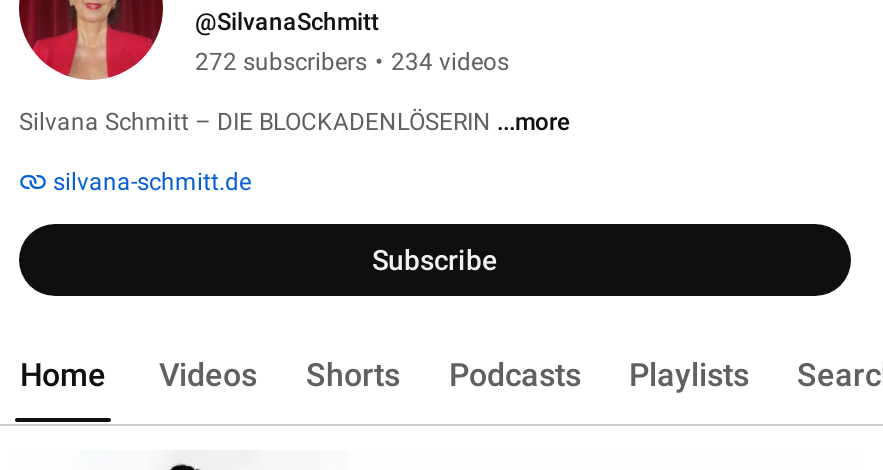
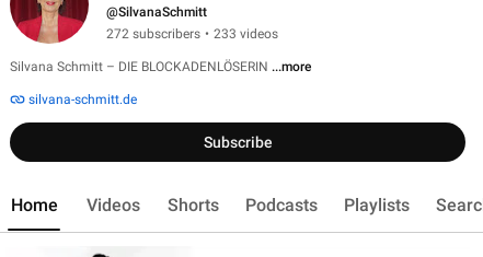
- 272 subscribers • 234 videos
+ 272 subscribers • 233 videos
